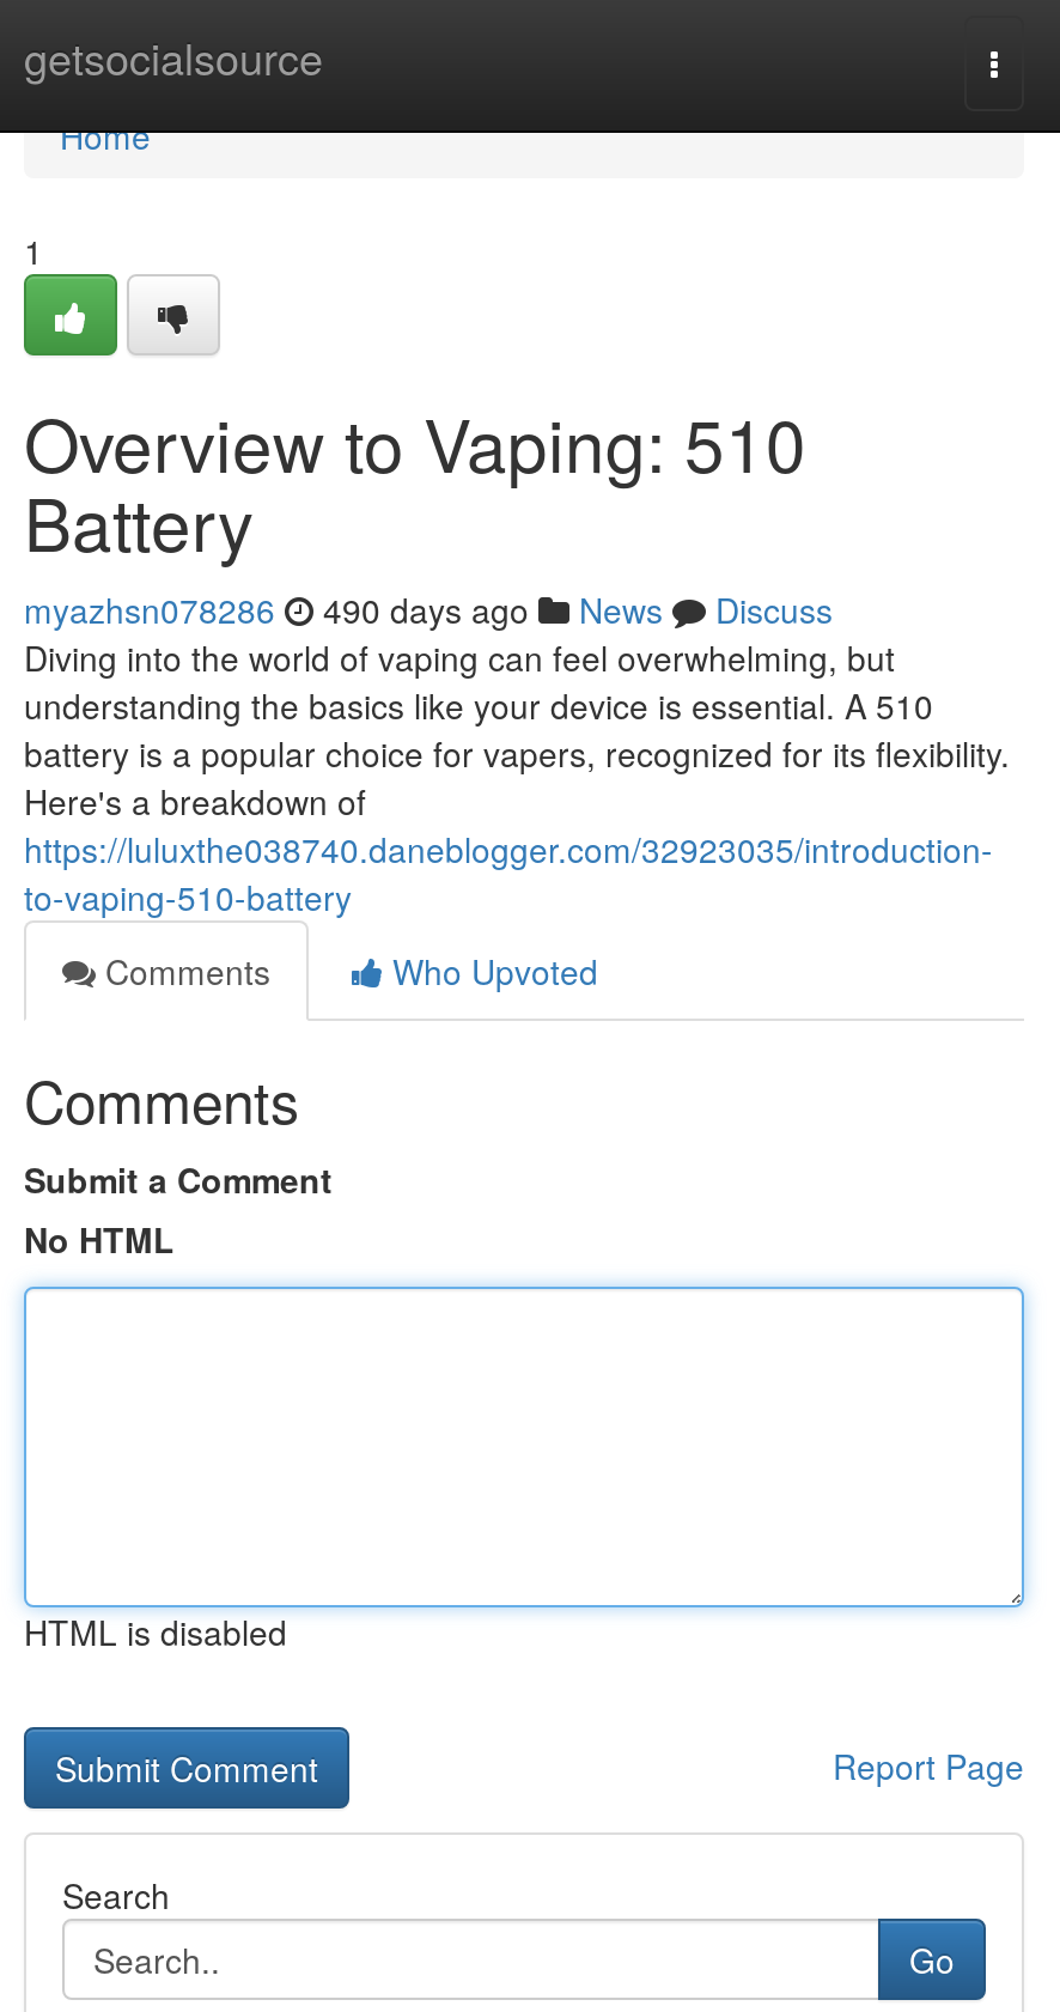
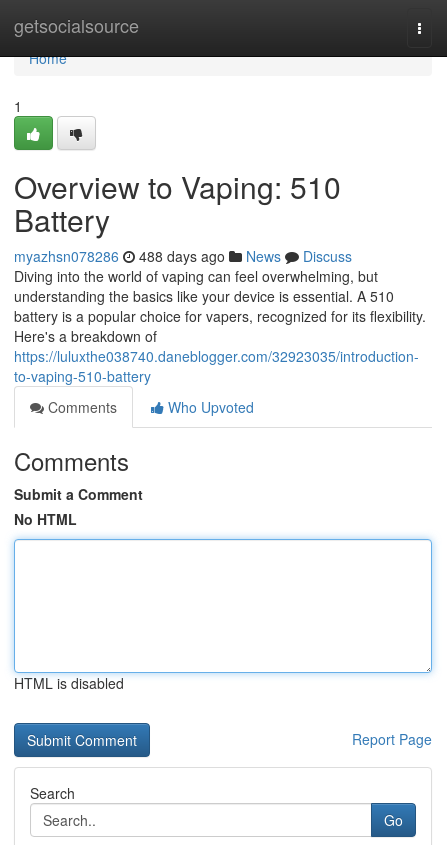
- myazhsn078286 490 days ago News Discuss
+ myazhsn078286 488 days ago News Discuss
